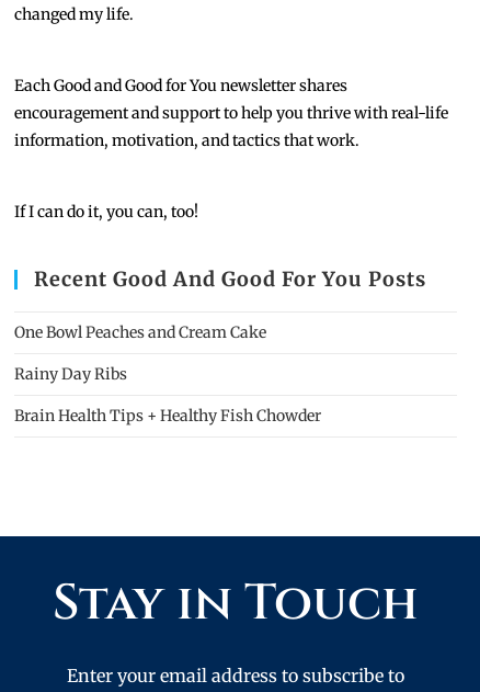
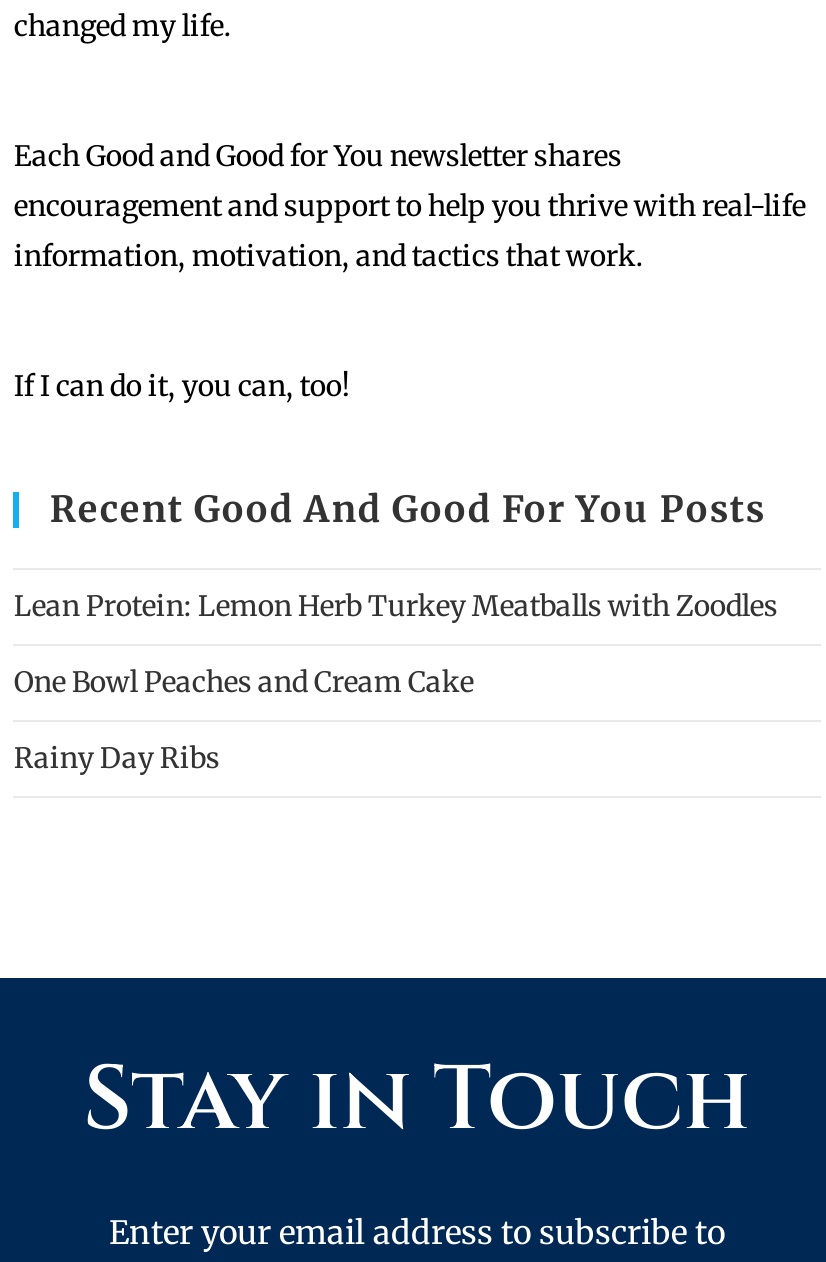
+ Lean Protein: Lemon Herb Turkey Meatballs with Zoodles

moved down: One Bowl Peaches and Cream Cake | Rainy Day Ribs

- Brain Health Tips + Healthy Fish Chowder
